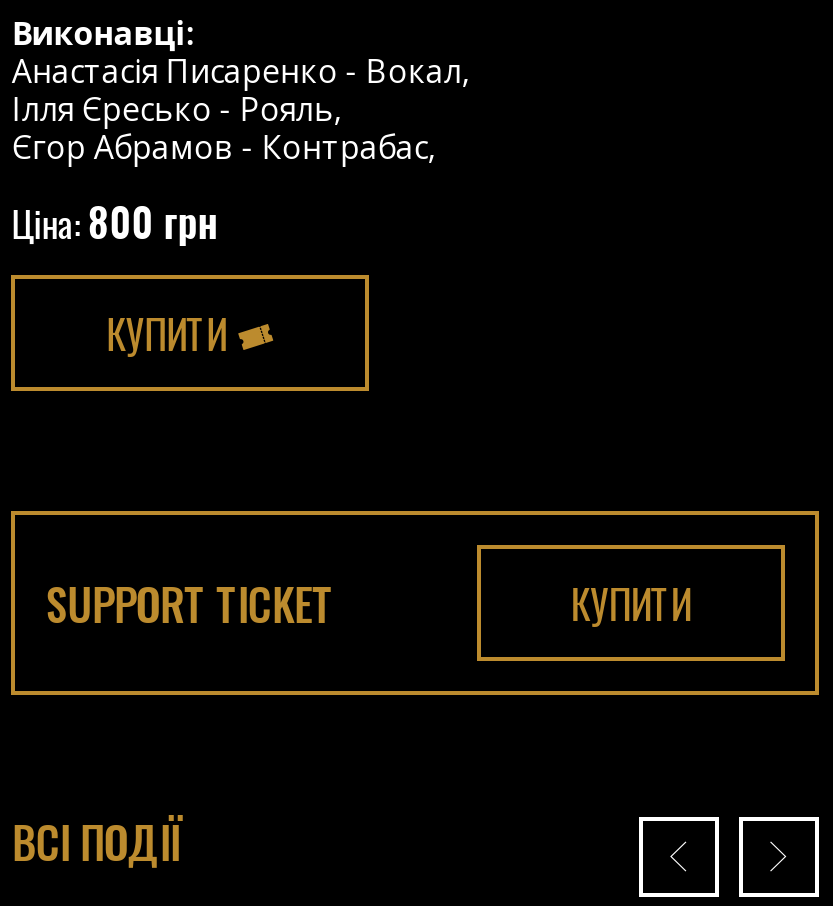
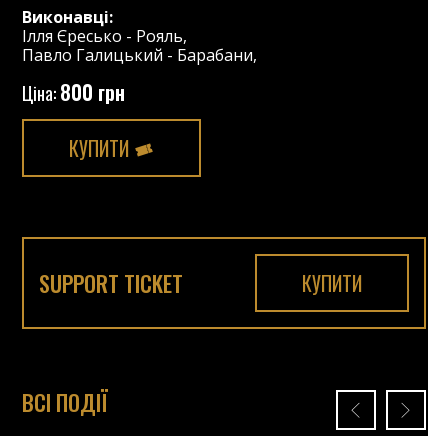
- Анастасія Писаренко - Вокал,

- Єгор Абрамов - Контрабас,
+ Павло Галицький - Барабани,
